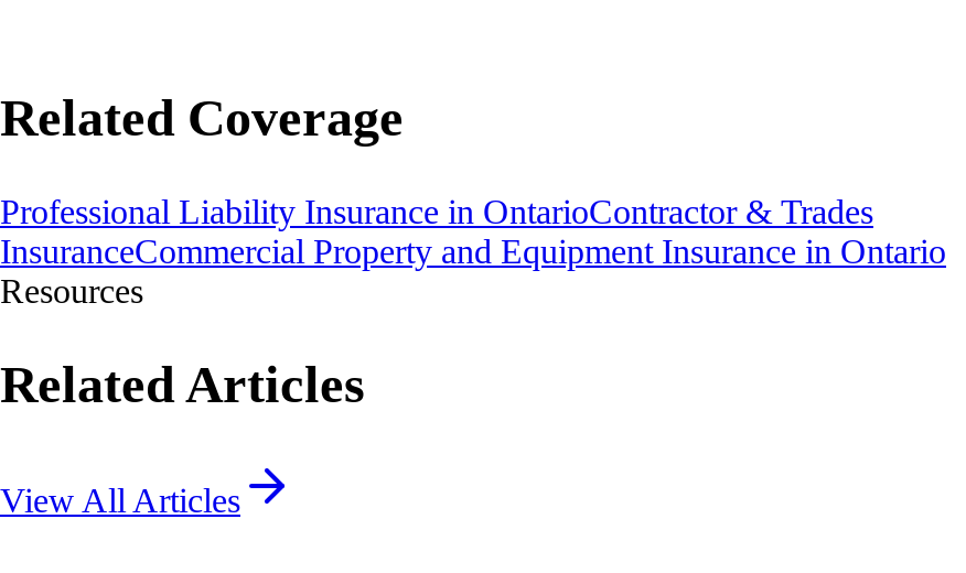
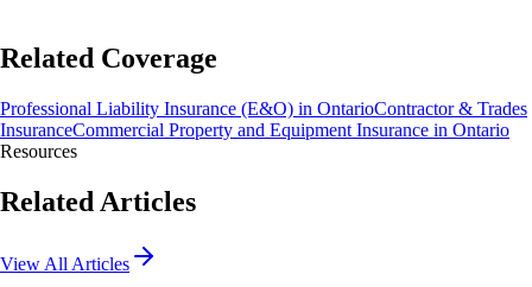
- Professional Liability Insurance in OntarioContractor & Trades
+ Professional Liability Insurance (E&O) in OntarioContractor & Trades
